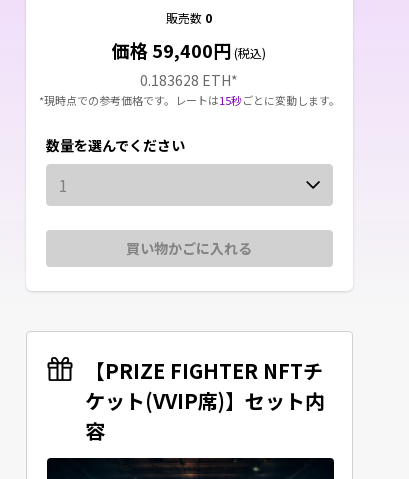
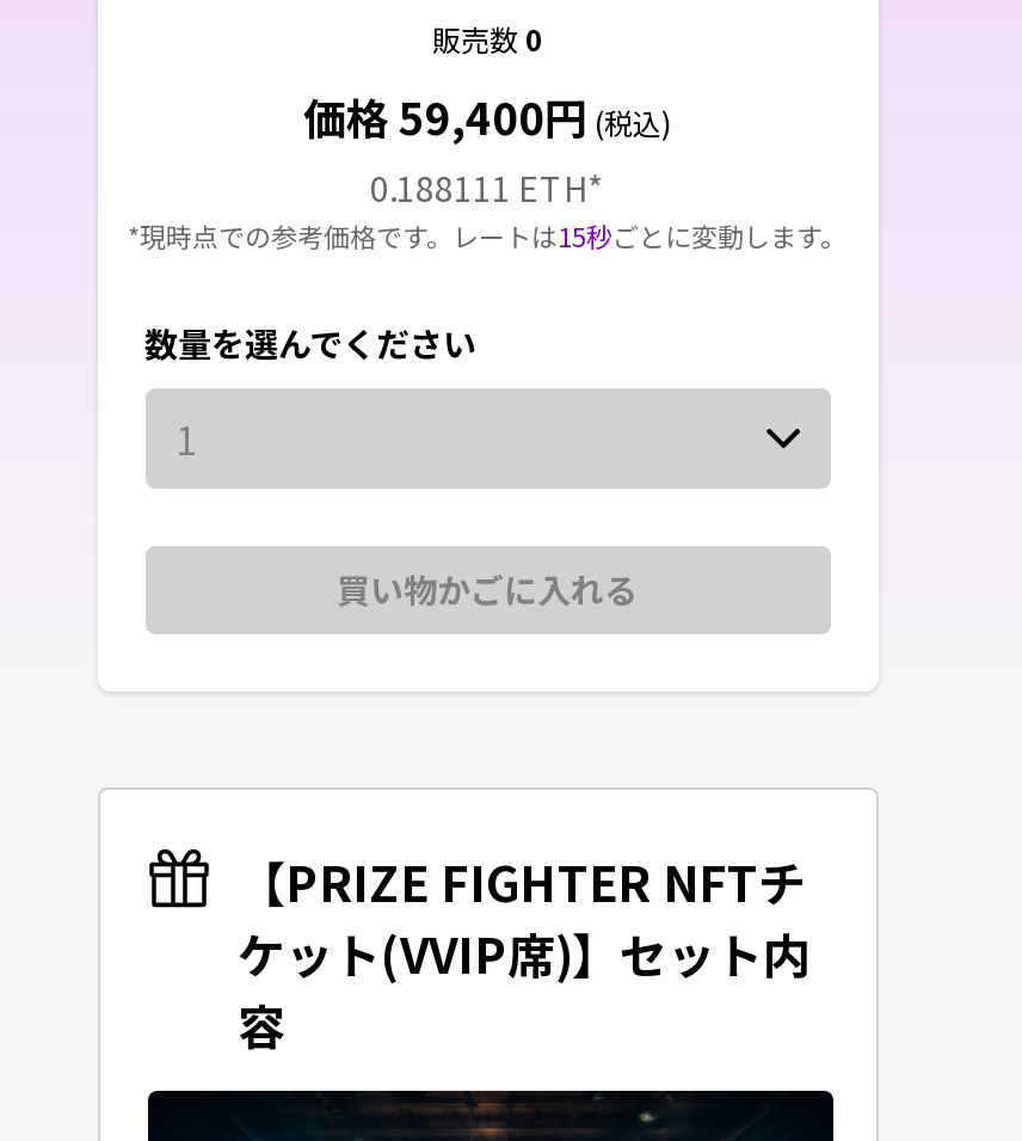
- 0.183628 ETH*
+ 0.188111 ETH*
